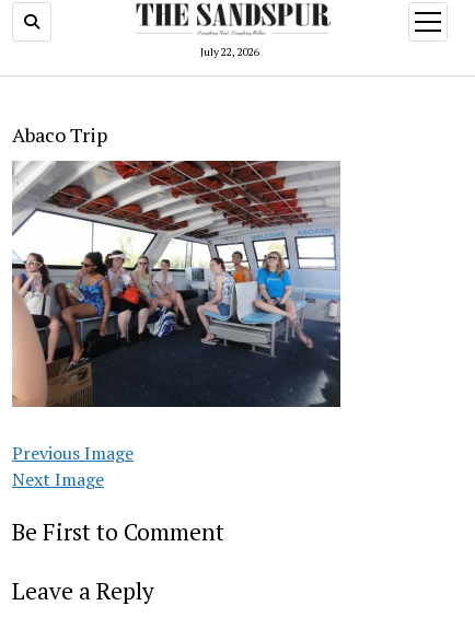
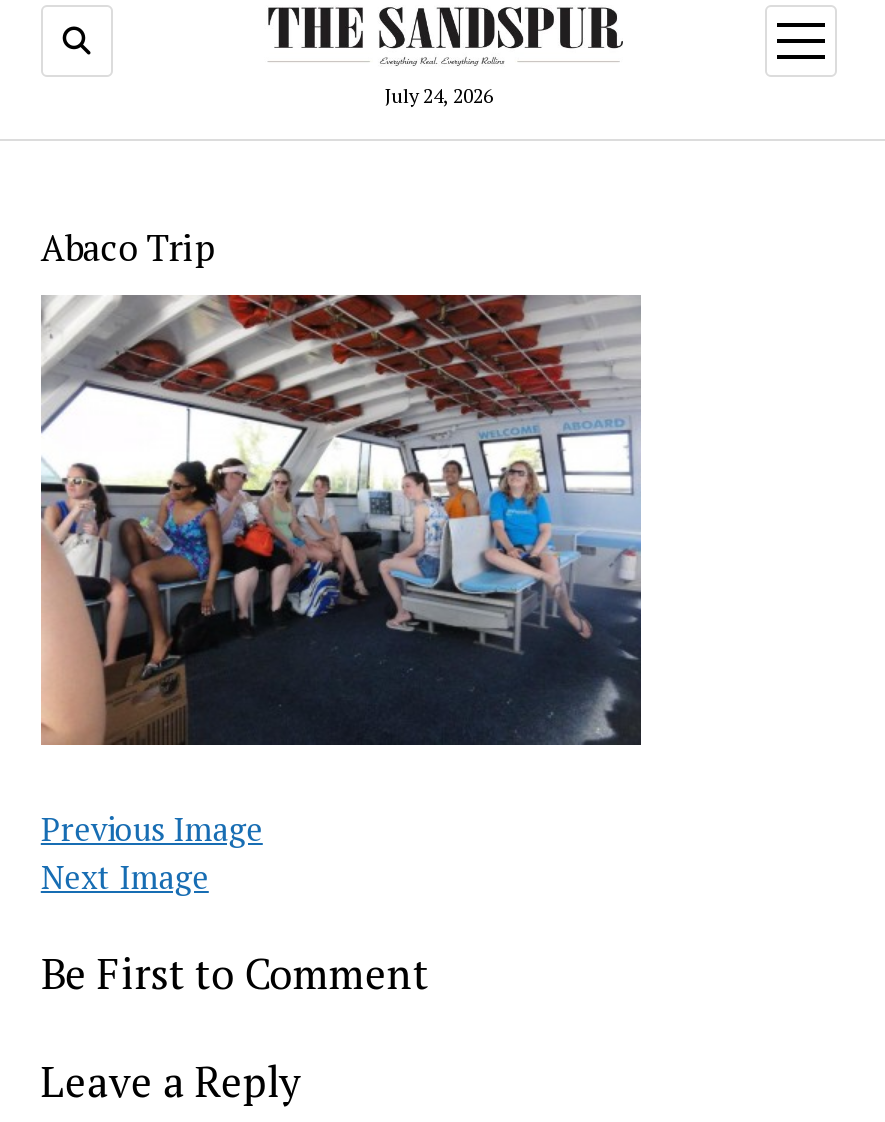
- July 22, 2026
+ July 24, 2026
